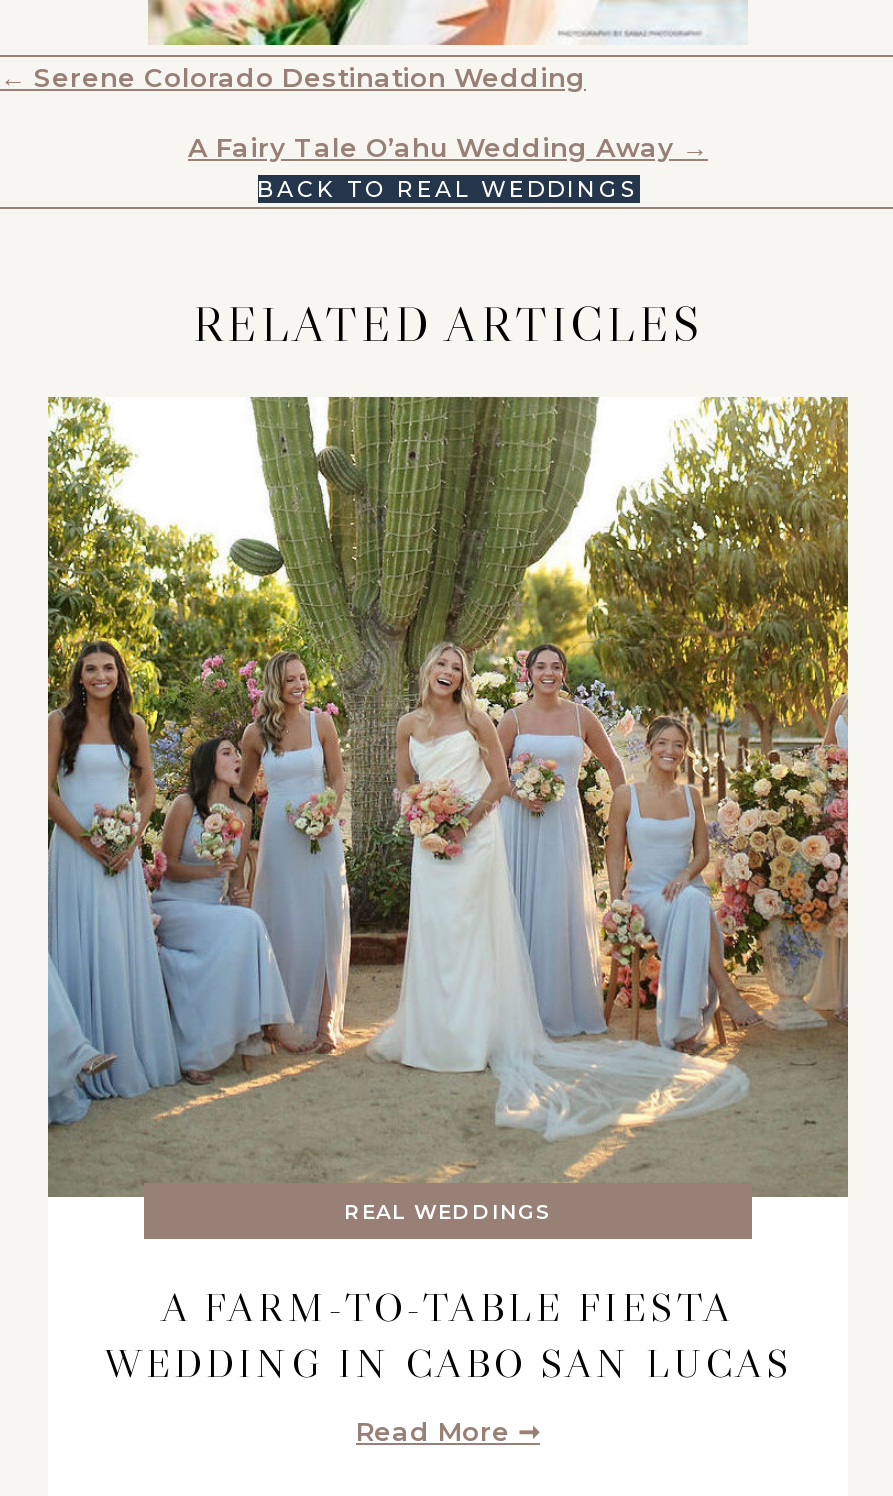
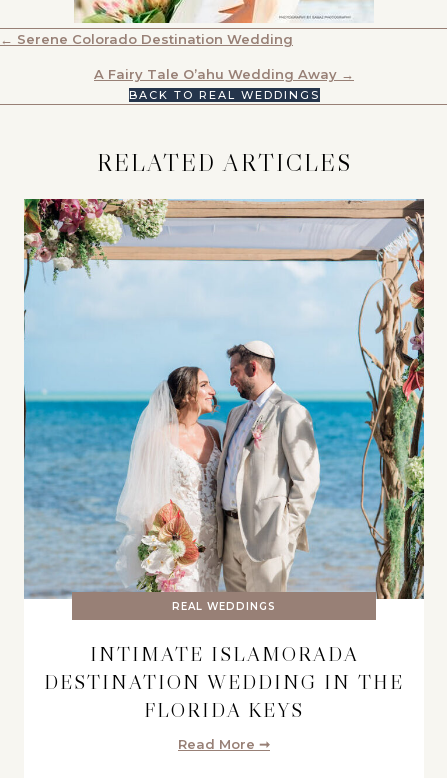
- [image]
+ [image]

- A FARM-TO-TABLE FIESTA
- WEDDING IN CABO SAN LUCAS
+ INTIMATE ISLAMORADA
+ DESTINATION WEDDING IN THE
+ FLORIDA KEYS
